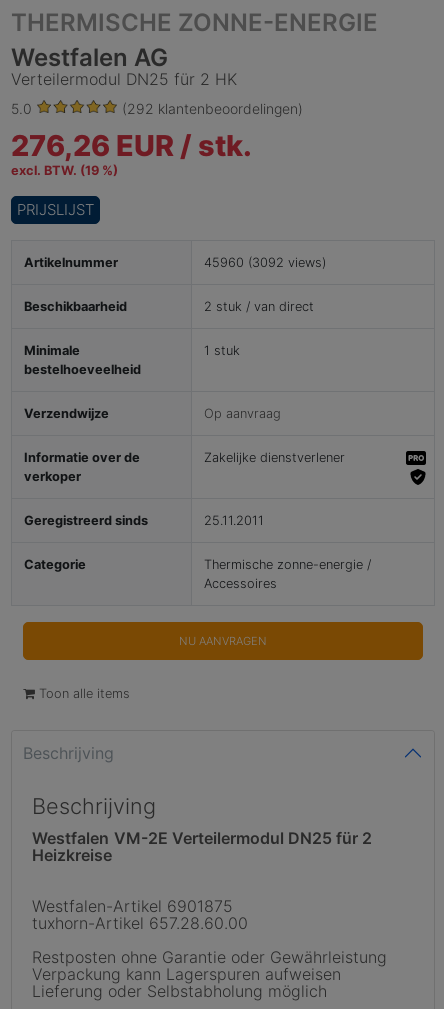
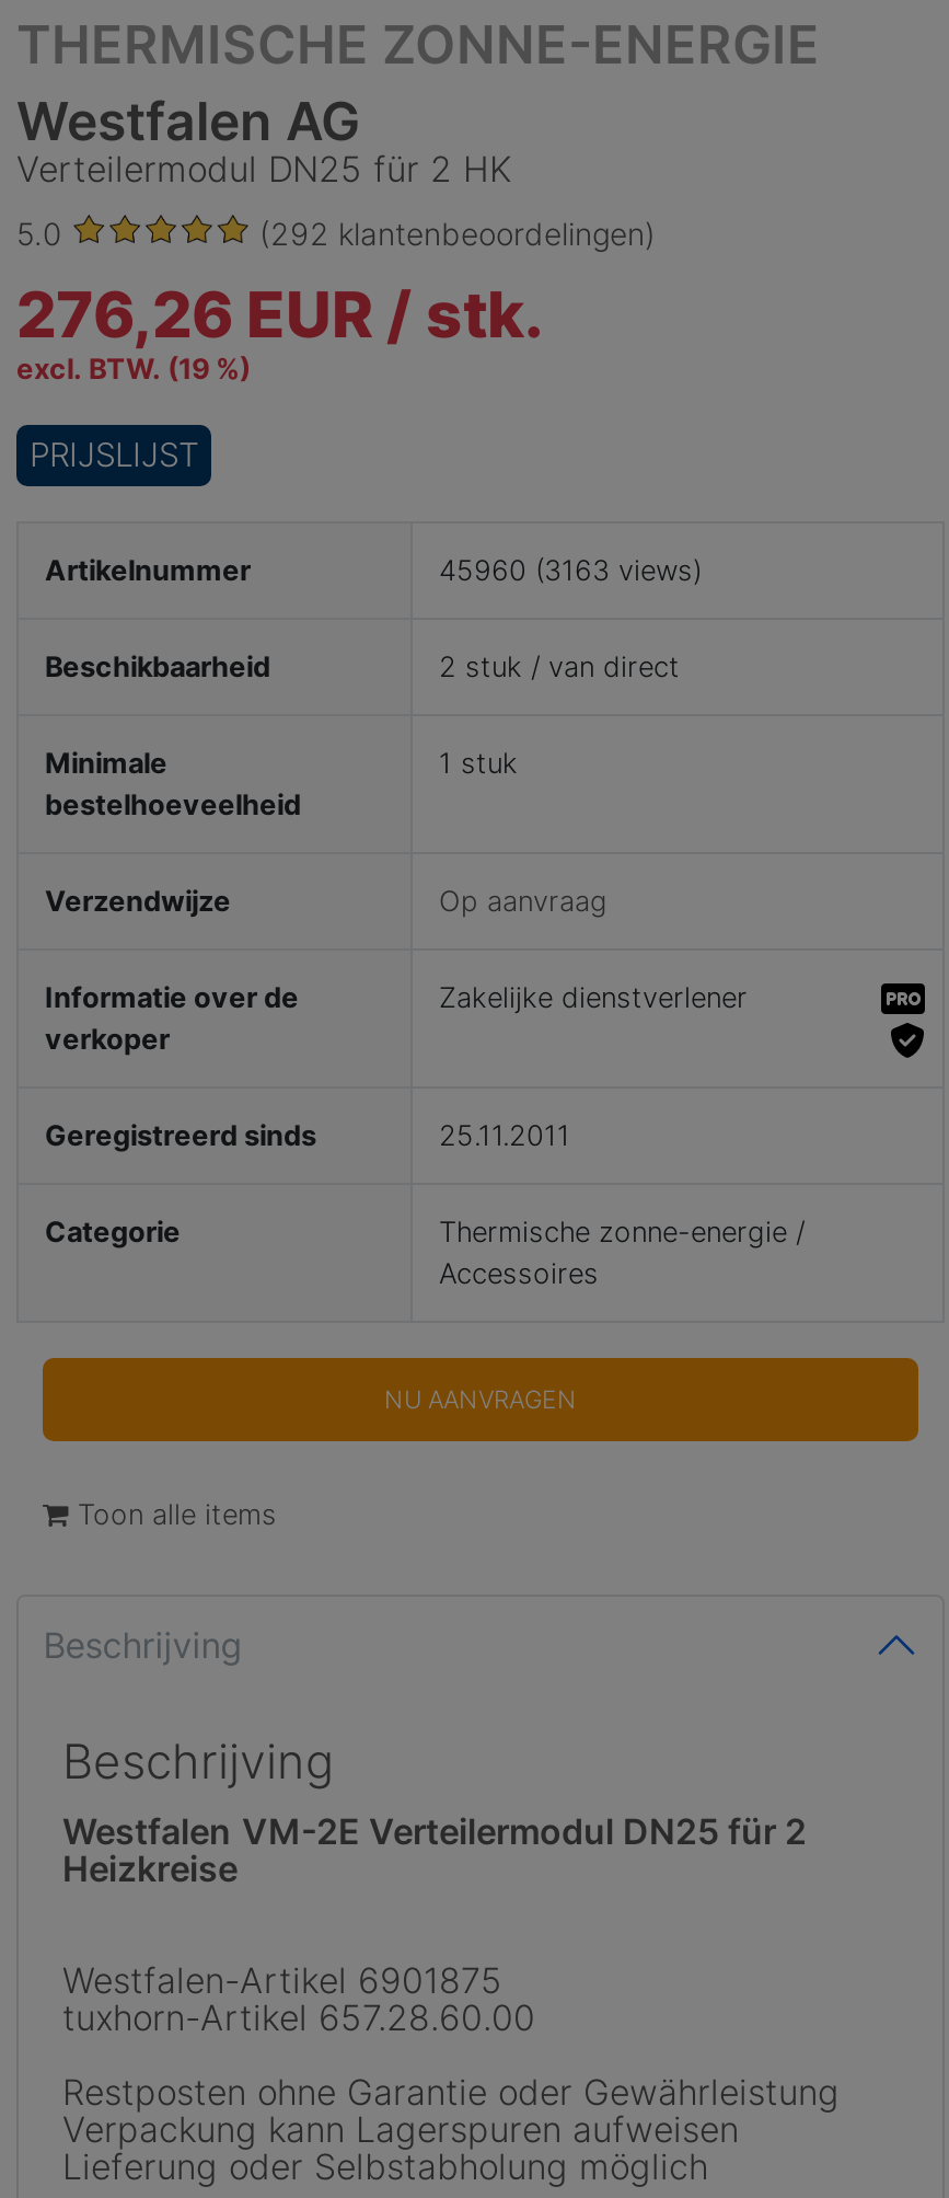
- 45960 (3092 views)
+ 45960 (3163 views)
